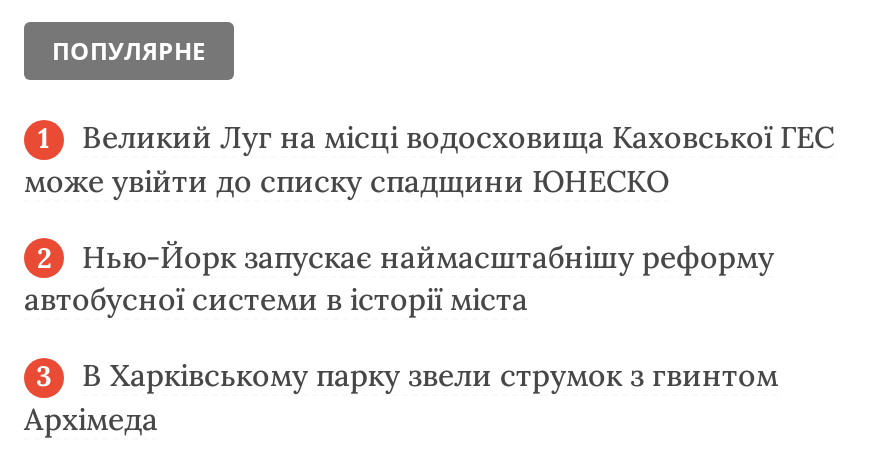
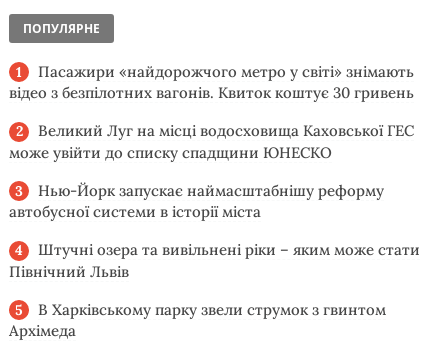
+ Пасажири «найдорожчого метро у світі» знімають
+ відео з безпілотних вагонів. Квиток коштує 30 гривень

+ Штучні озера та вивільнені ріки – яким може стати
+ Північний Львів
